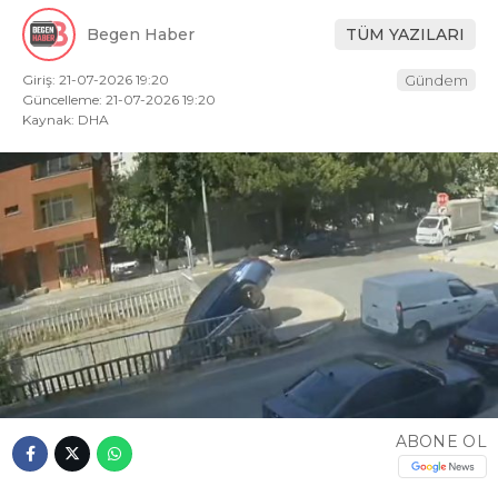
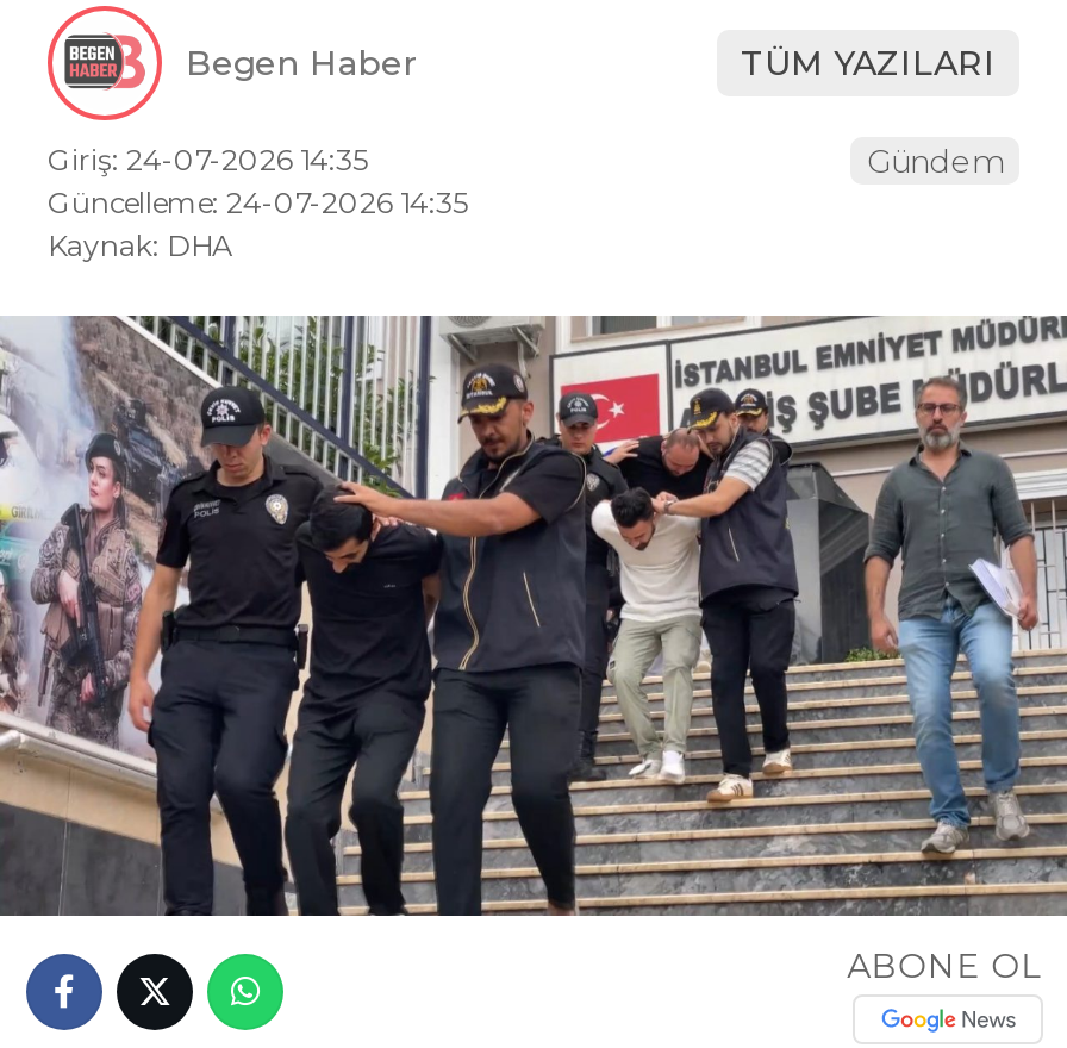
- Giriş: 21-07-2026 19:20
+ Giriş: 24-07-2026 14:35

- Güncelleme: 21-07-2026 19:20
+ Güncelleme: 24-07-2026 14:35

- [image]
+ [image]
